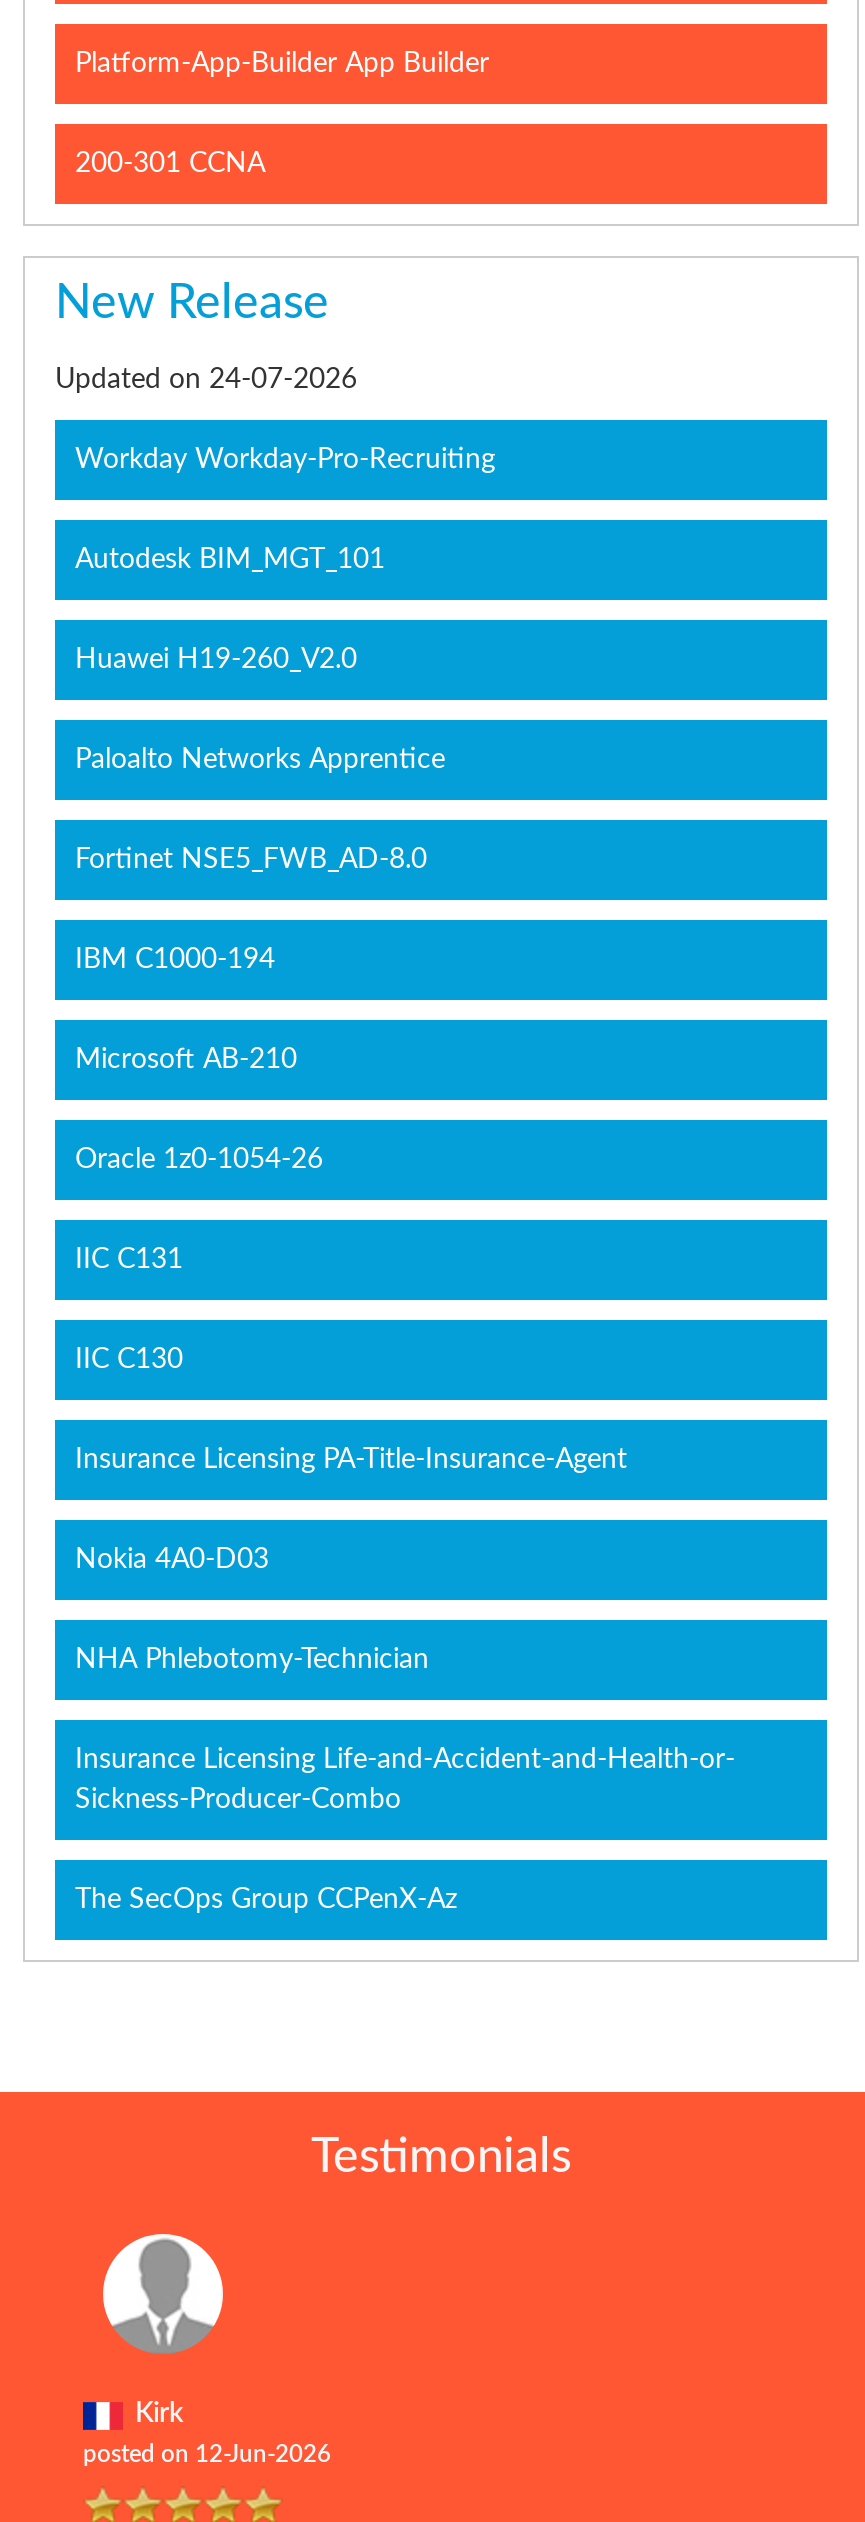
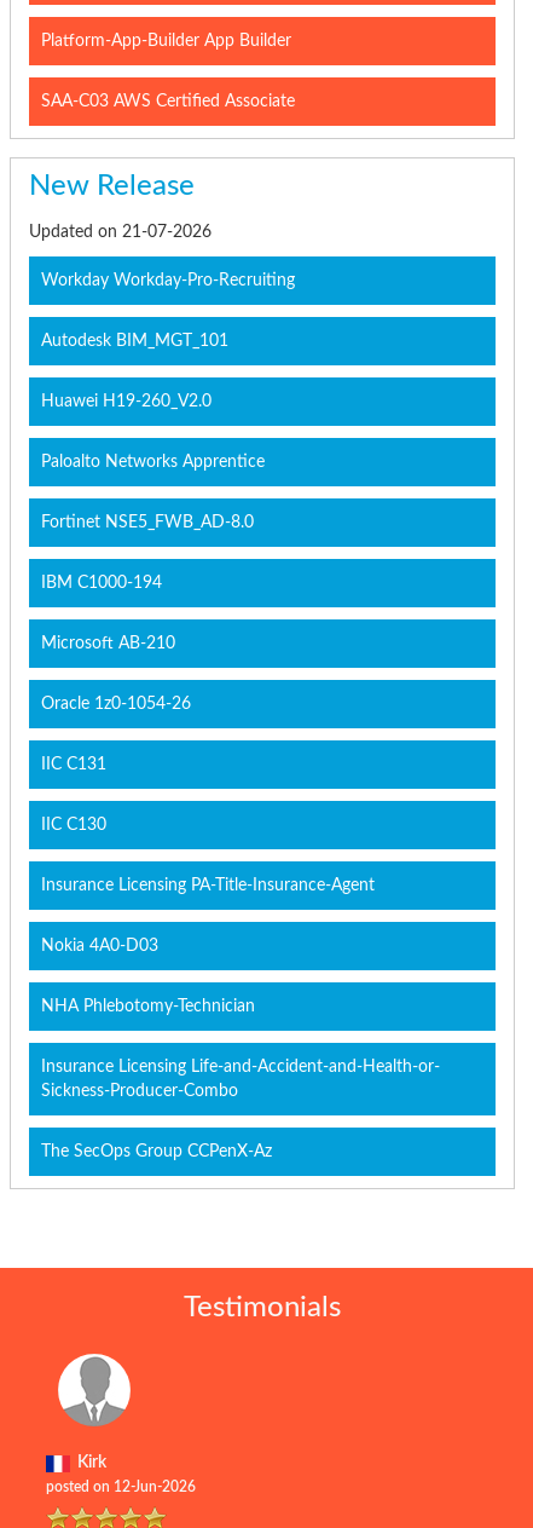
- 200-301 CCNA
+ SAA-C03 AWS Certified Associate

- Updated on 24-07-2026
+ Updated on 21-07-2026
